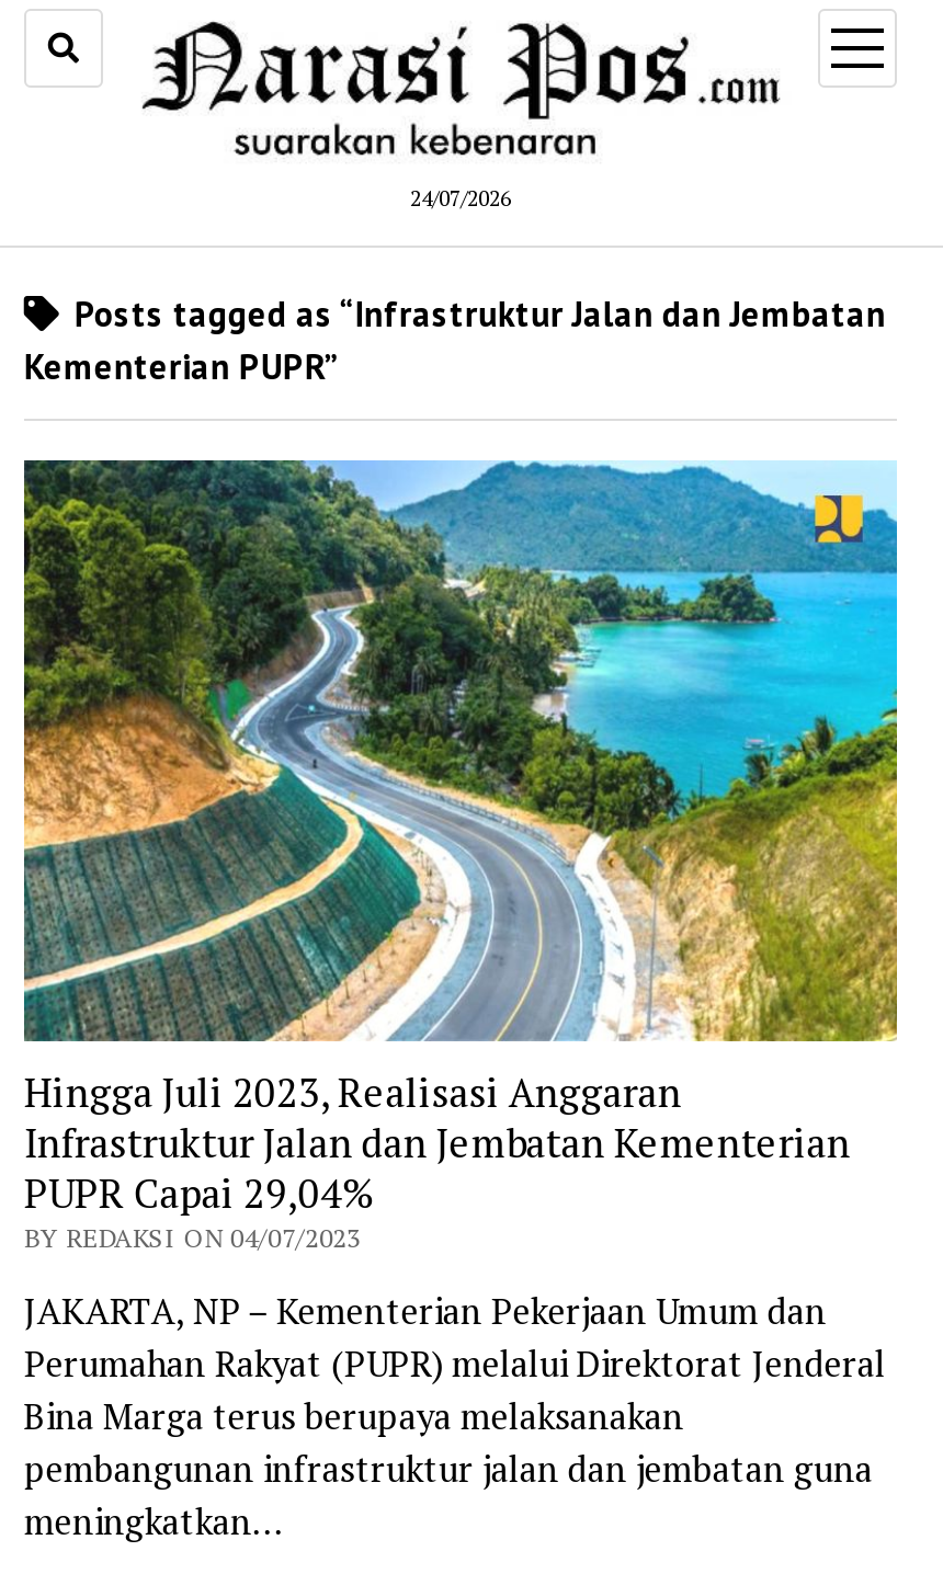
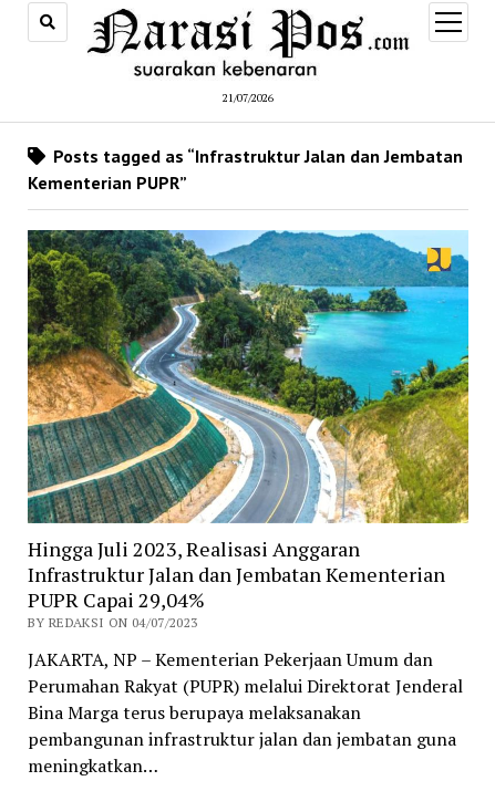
- 24/07/2026
+ 21/07/2026
